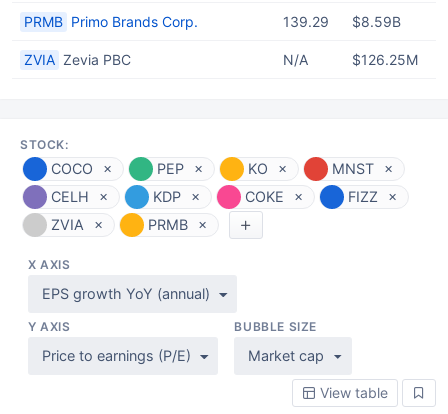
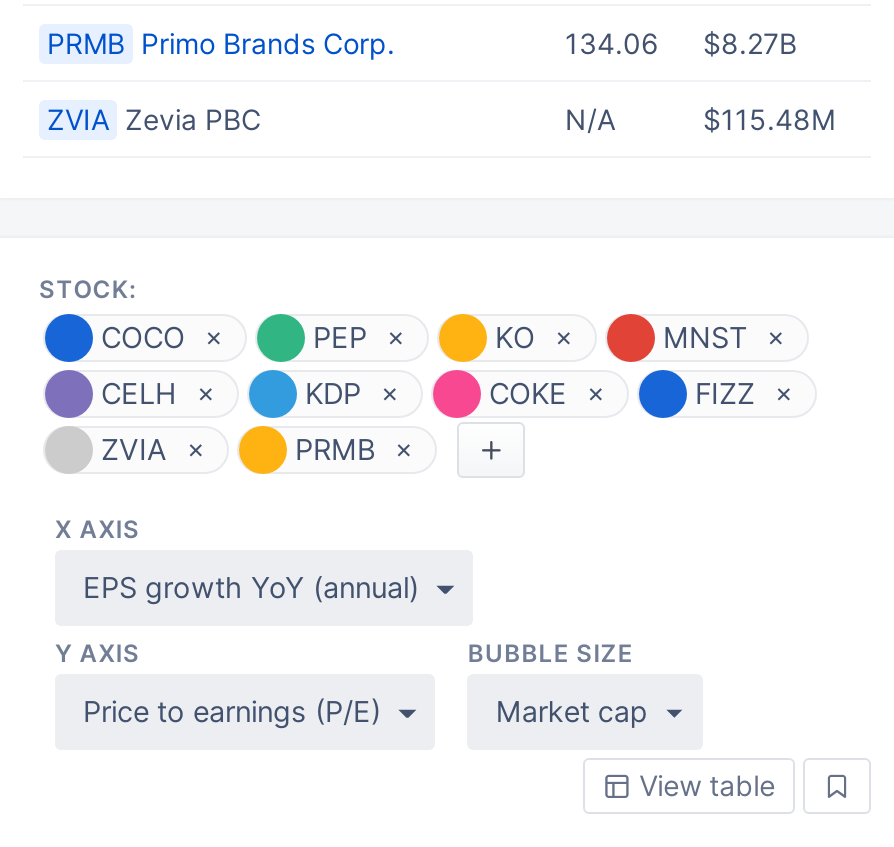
- 139.29
- $8.59B
+ 134.06
+ $8.27B

- $126.25M
+ $115.48M
